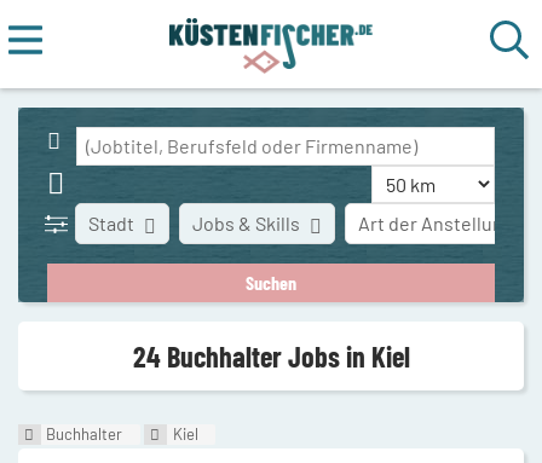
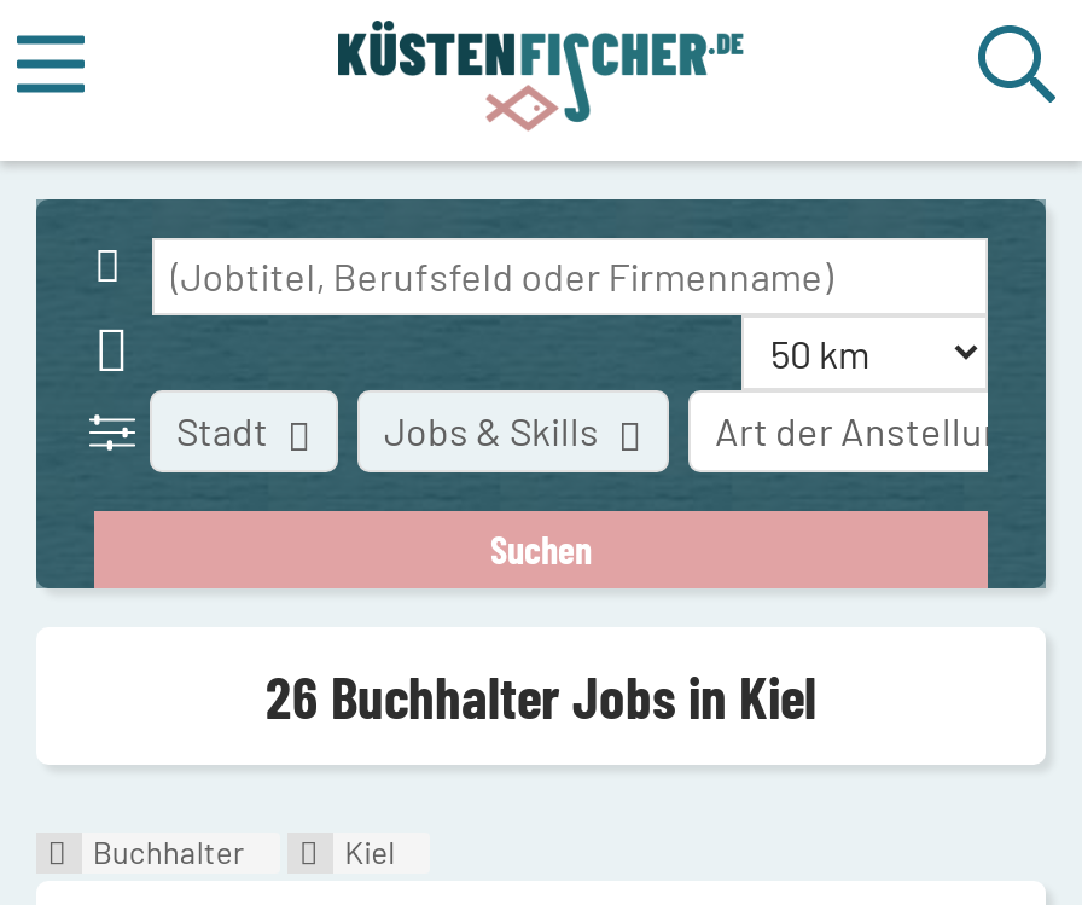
- 24 Buchhalter Jobs in Kiel
+ 26 Buchhalter Jobs in Kiel
